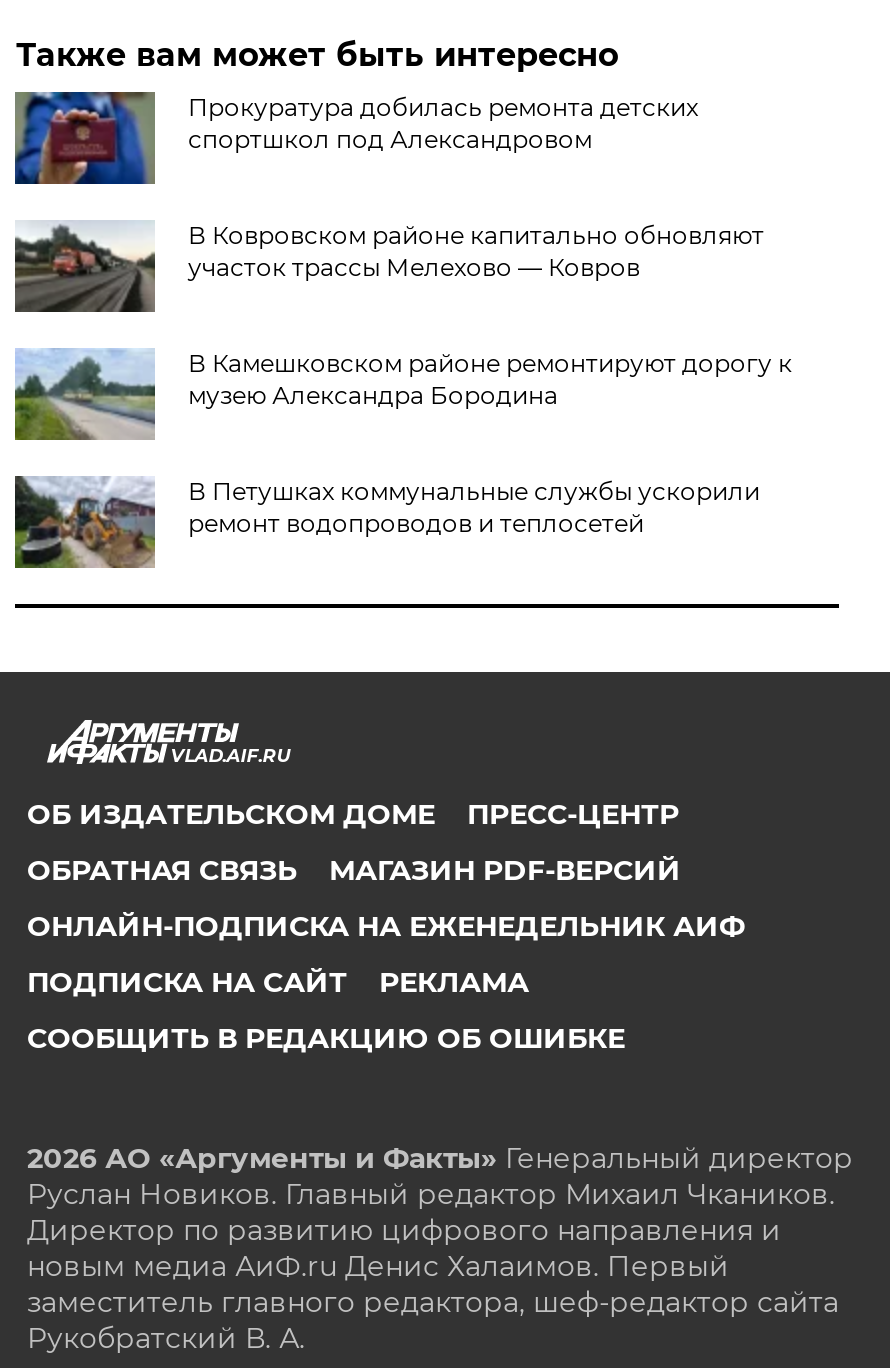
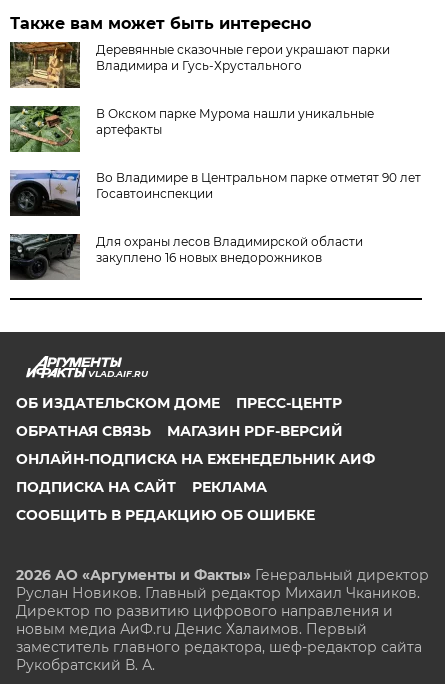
- [image]
- Прокуратура добилась ремонта детских
- спортшкол под Александровом
+ [image]
+ Деревянные сказочные герои украшают парки
+ Владимира и Гусь-Хрустального

- [image]
- В Ковровском районе капитально обновляют
- участок трассы Мелехово — Ковров
+ [image]
+ В Окском парке Мурома нашли уникальные
+ артефакты

- [image]
- В Камешковском районе ремонтируют дорогу к
- музею Александра Бородина
+ [image]
+ Во Владимире в Центральном парке отметят 90 лет
+ Госавтоинспекции

- [image]
- В Петушках коммунальные службы ускорили
- ремонт водопроводов и теплосетей
+ [image]
+ Для охраны лесов Владимирской области
+ закуплено 16 новых внедорожников
